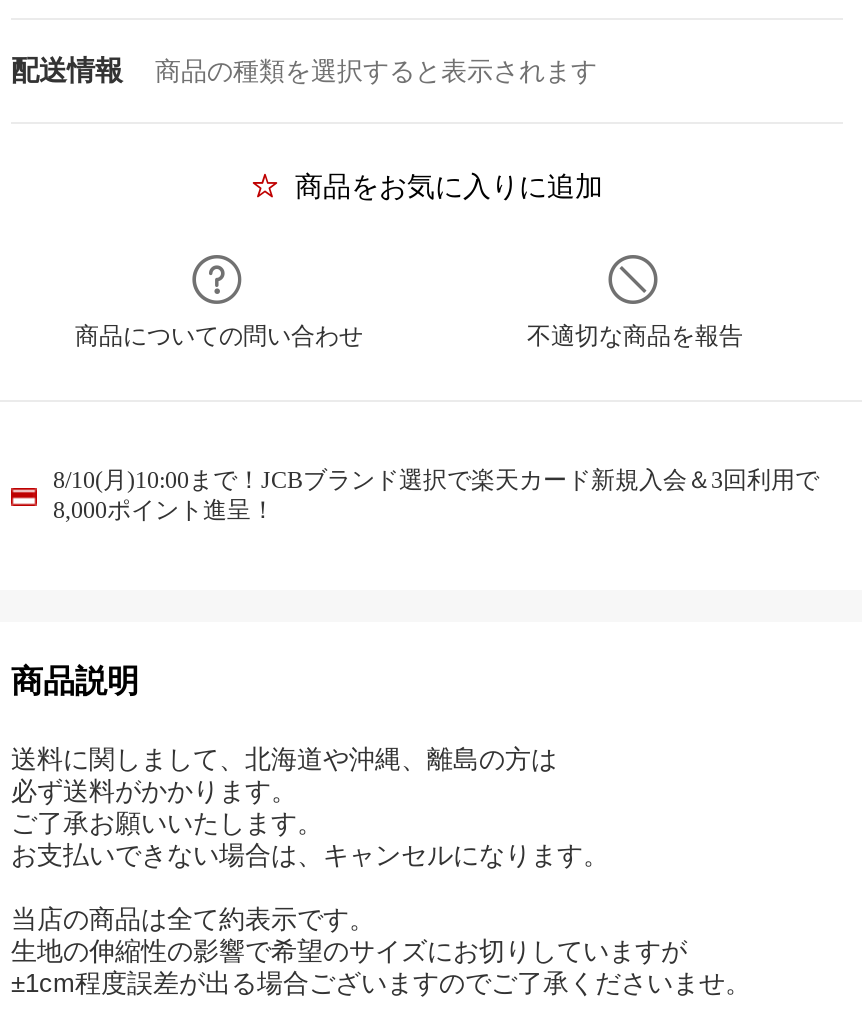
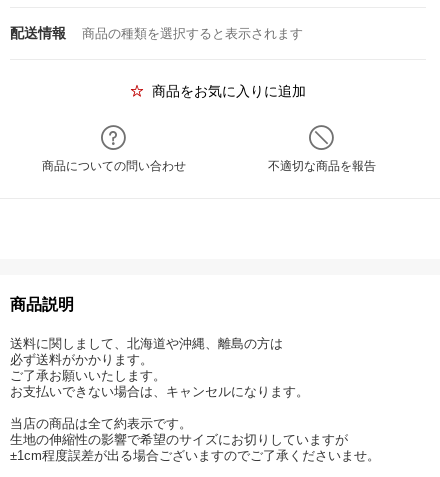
- 8/10(月)10:00まで！JCBブランド選択で楽天カード新規入会＆3回利用で
- 8,000ポイント進呈！
